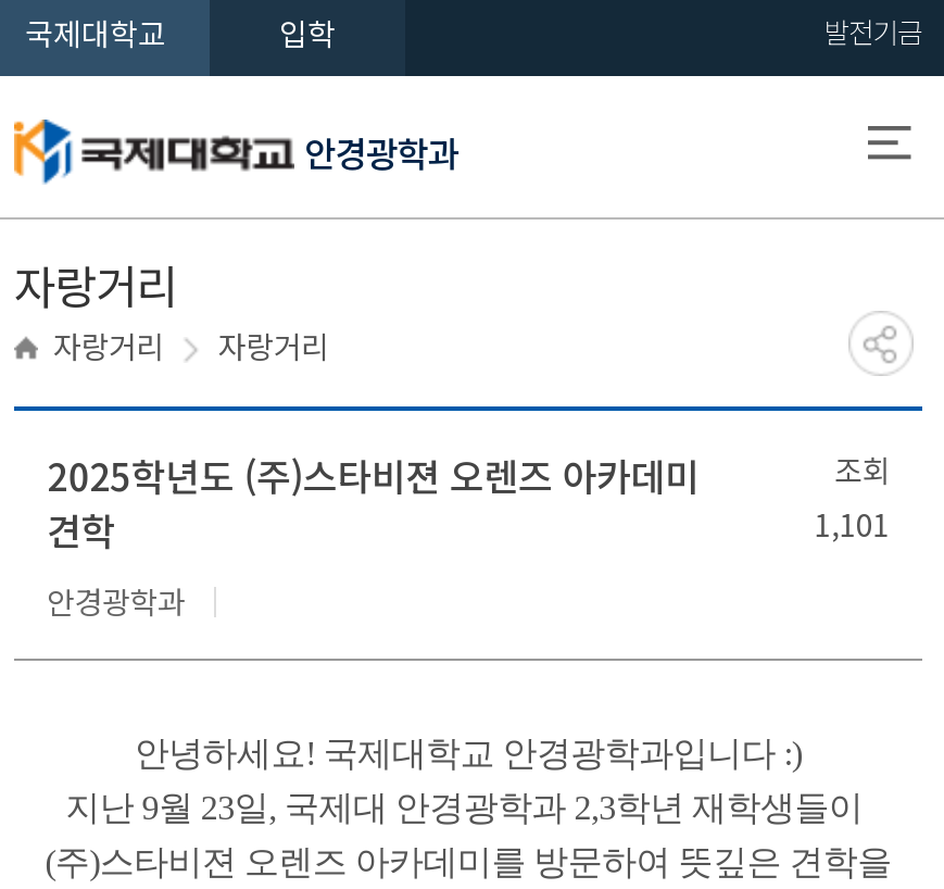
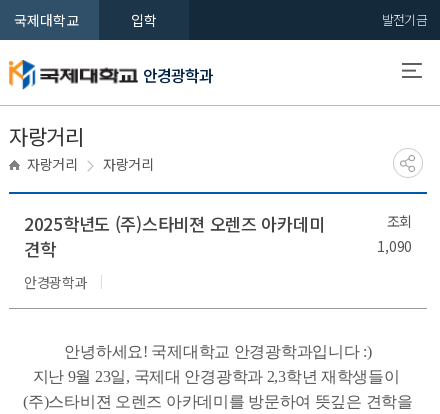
- 1,101
+ 1,090
